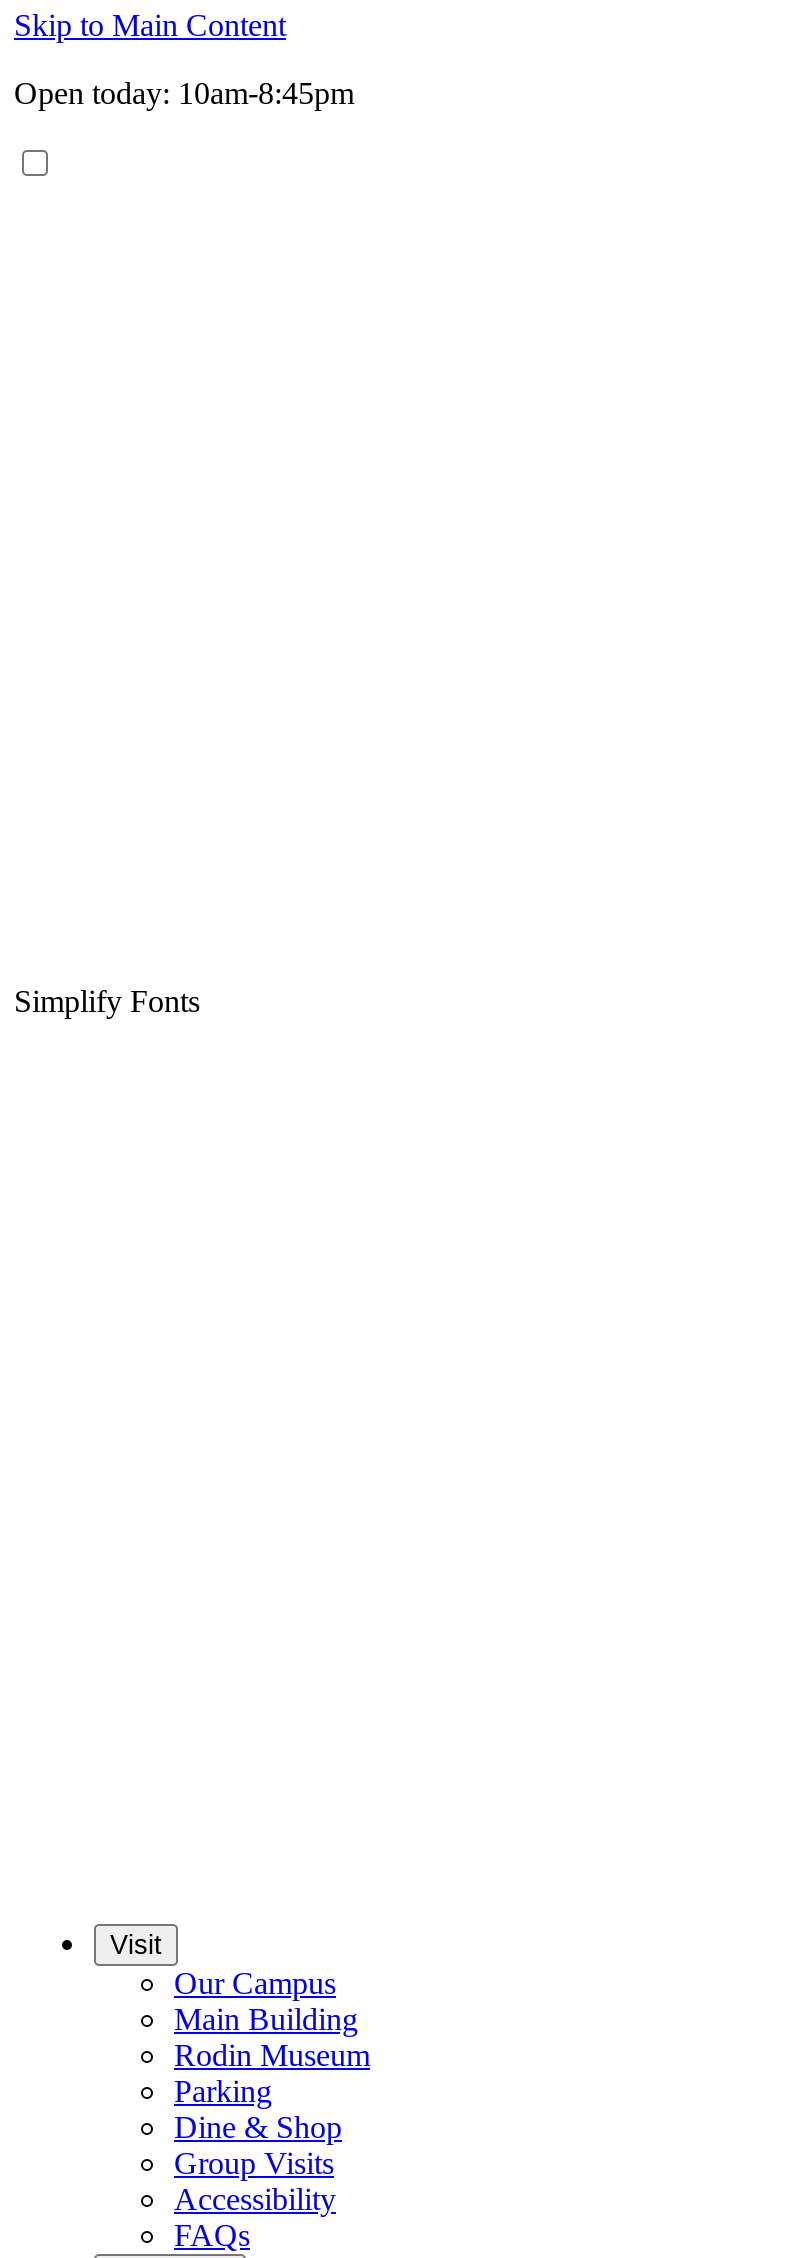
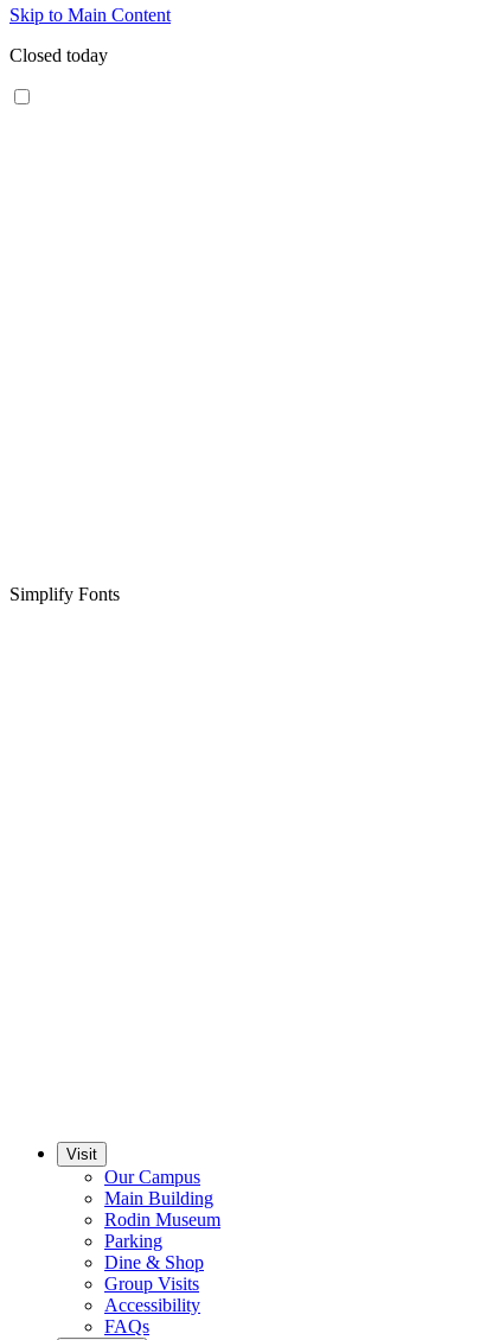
- Open today: 10am-8:45pm
+ Closed today
